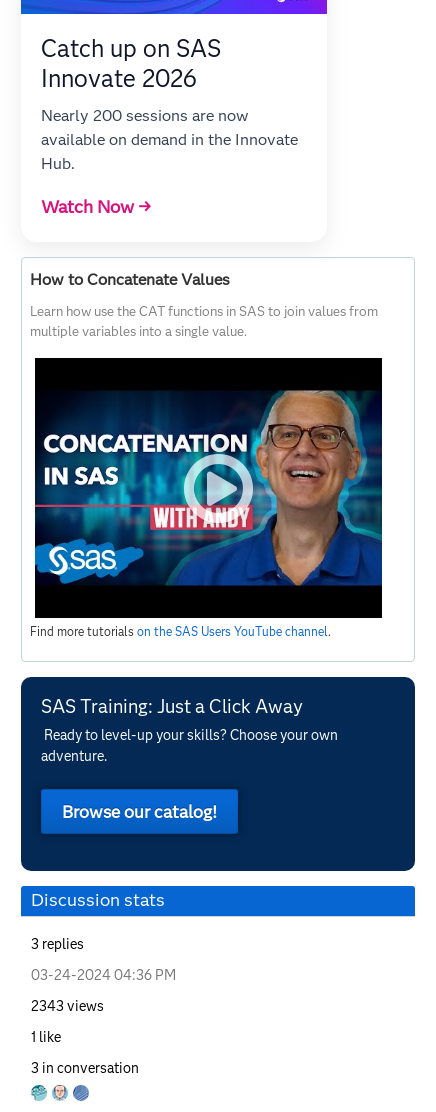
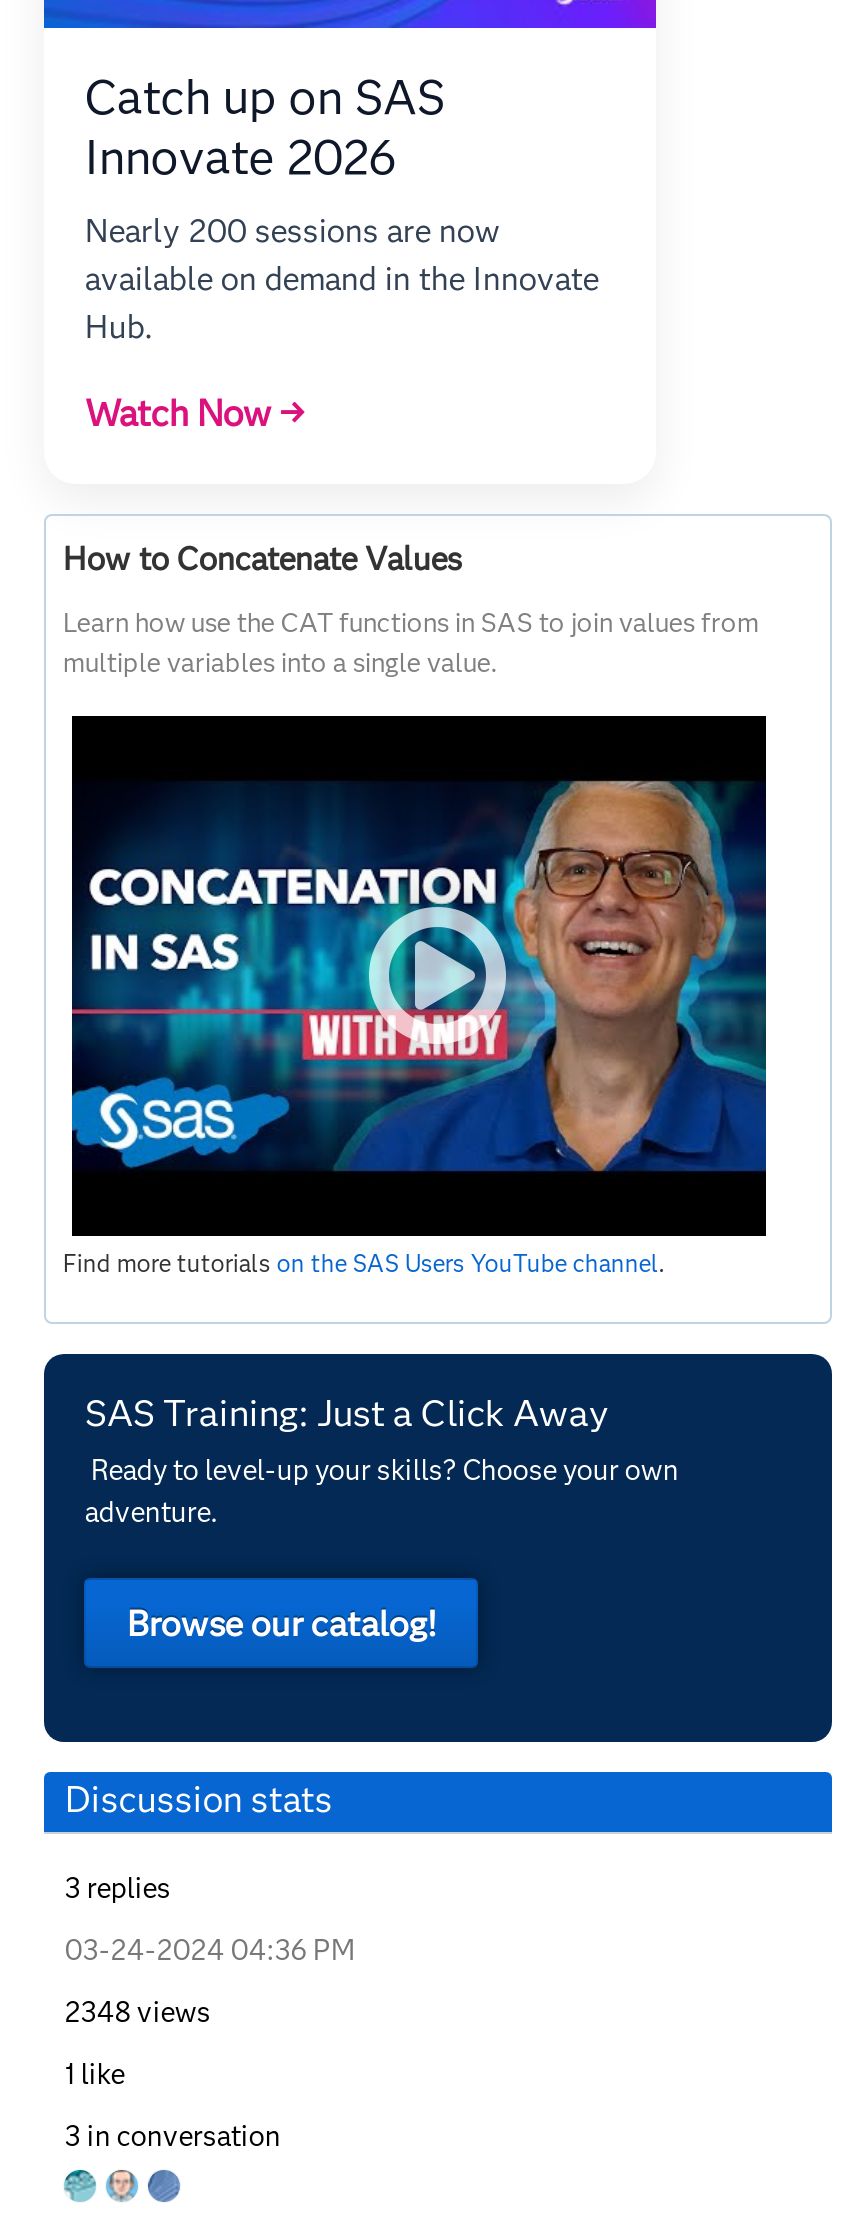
- 2343 views
+ 2348 views
